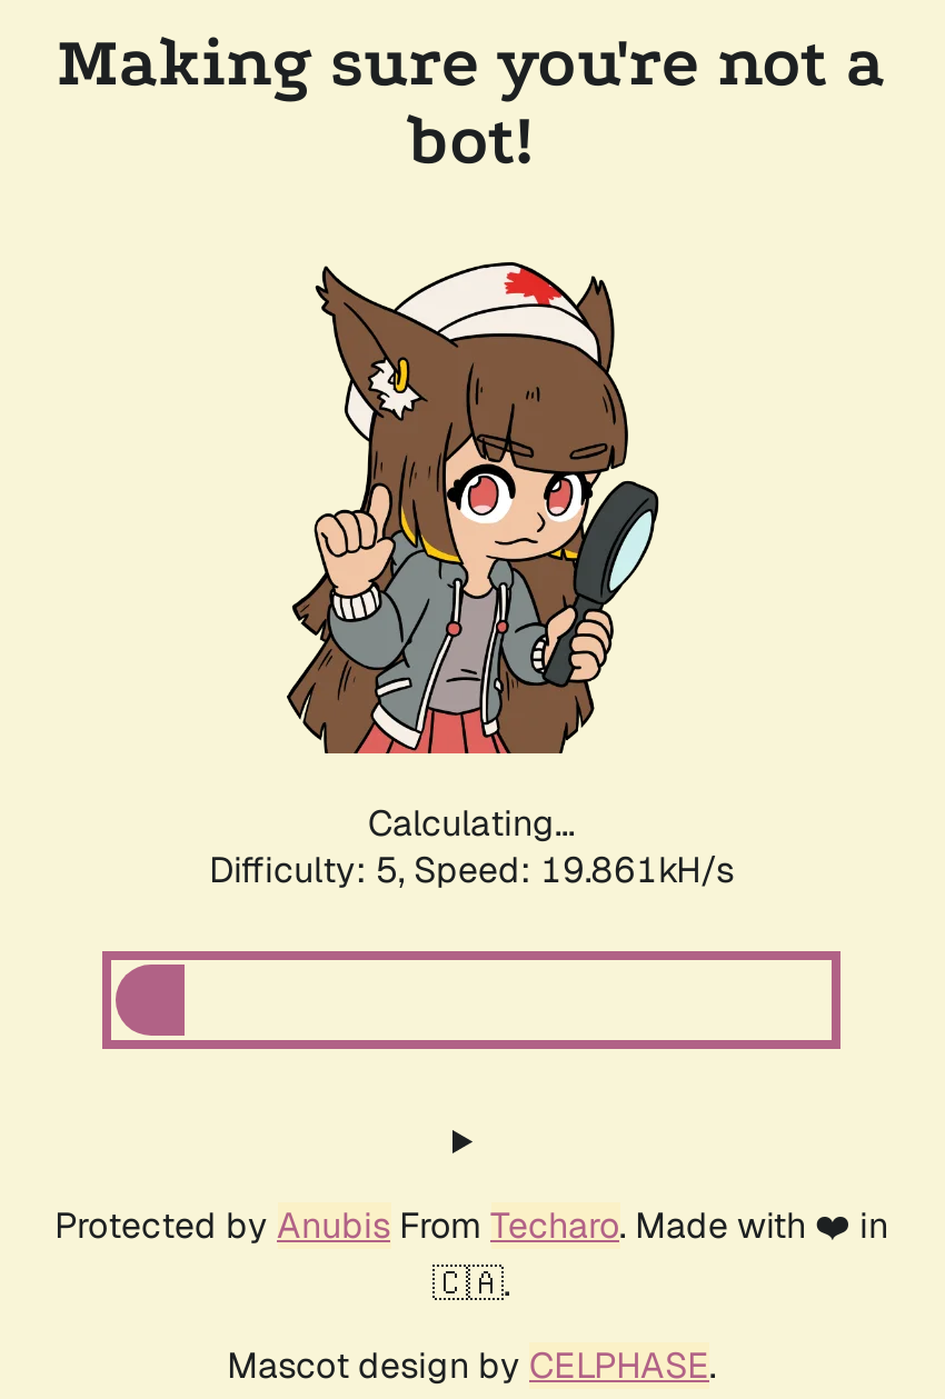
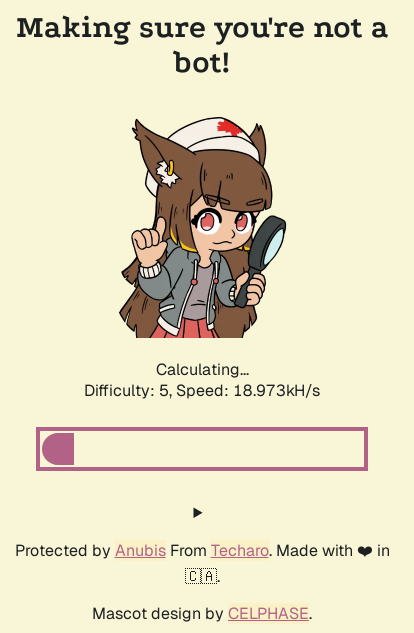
- Difficulty: 5, Speed: 19.861kH/s
+ Difficulty: 5, Speed: 18.973kH/s
